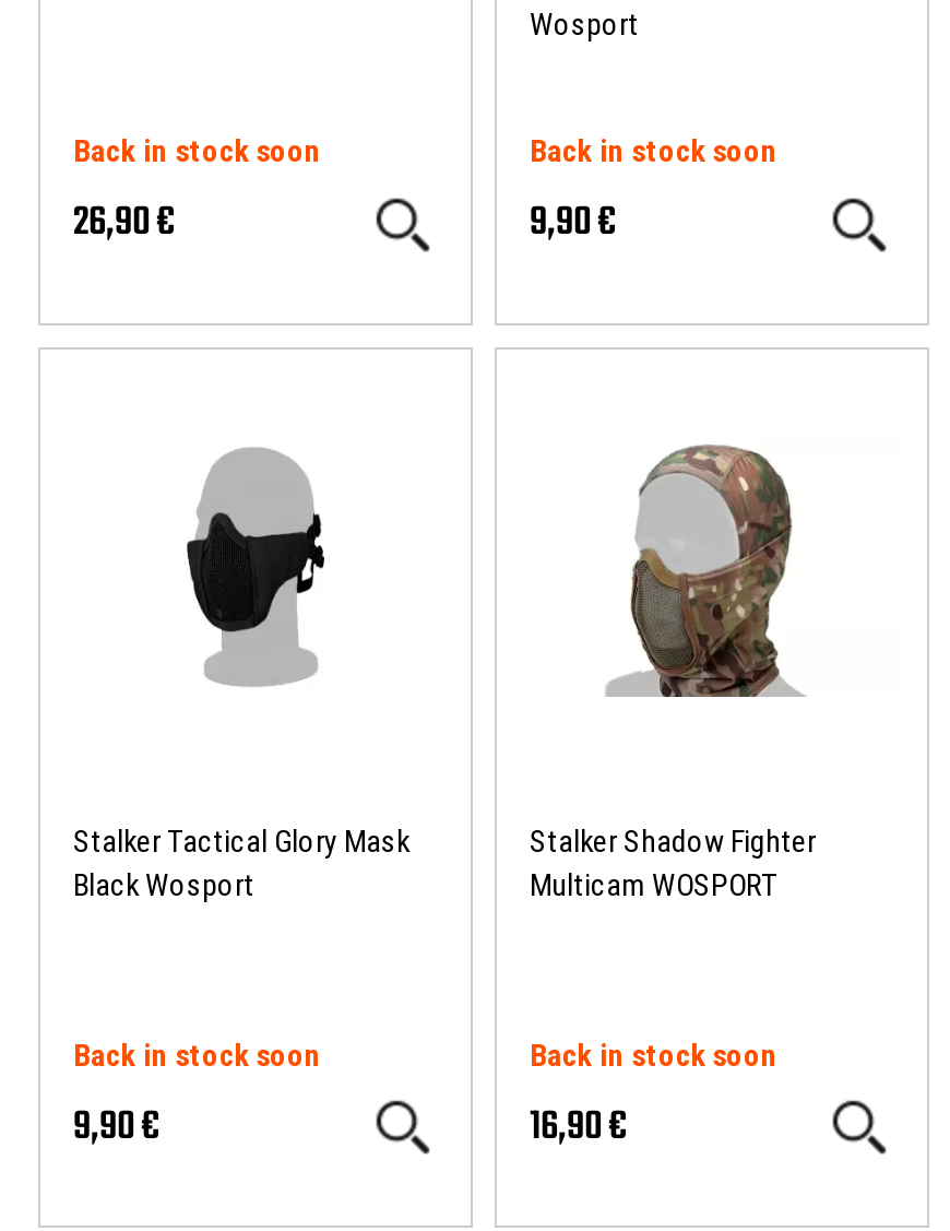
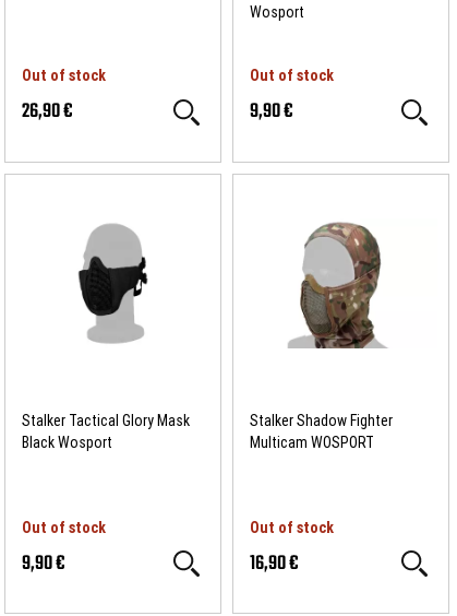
- Back in stock soon
+ Out of stock

- Back in stock soon
+ Out of stock

- Back in stock soon
+ Out of stock

- Back in stock soon
+ Out of stock
